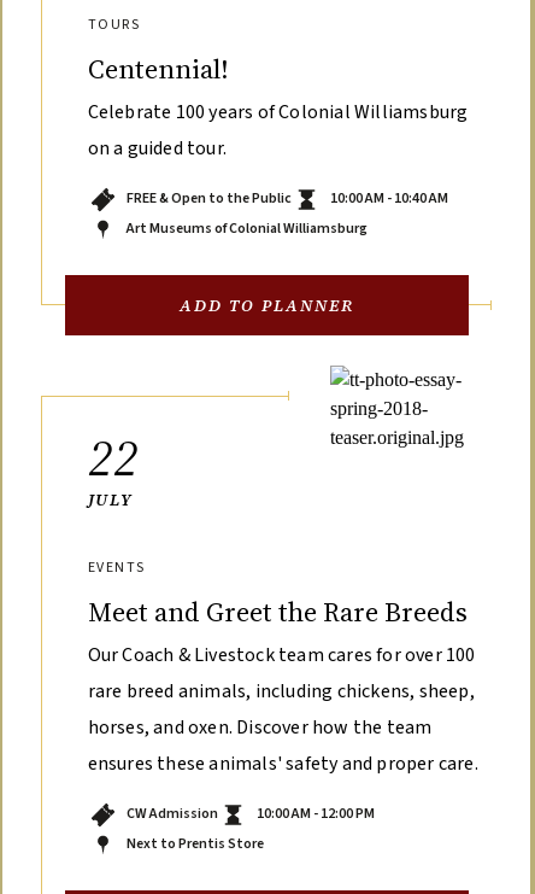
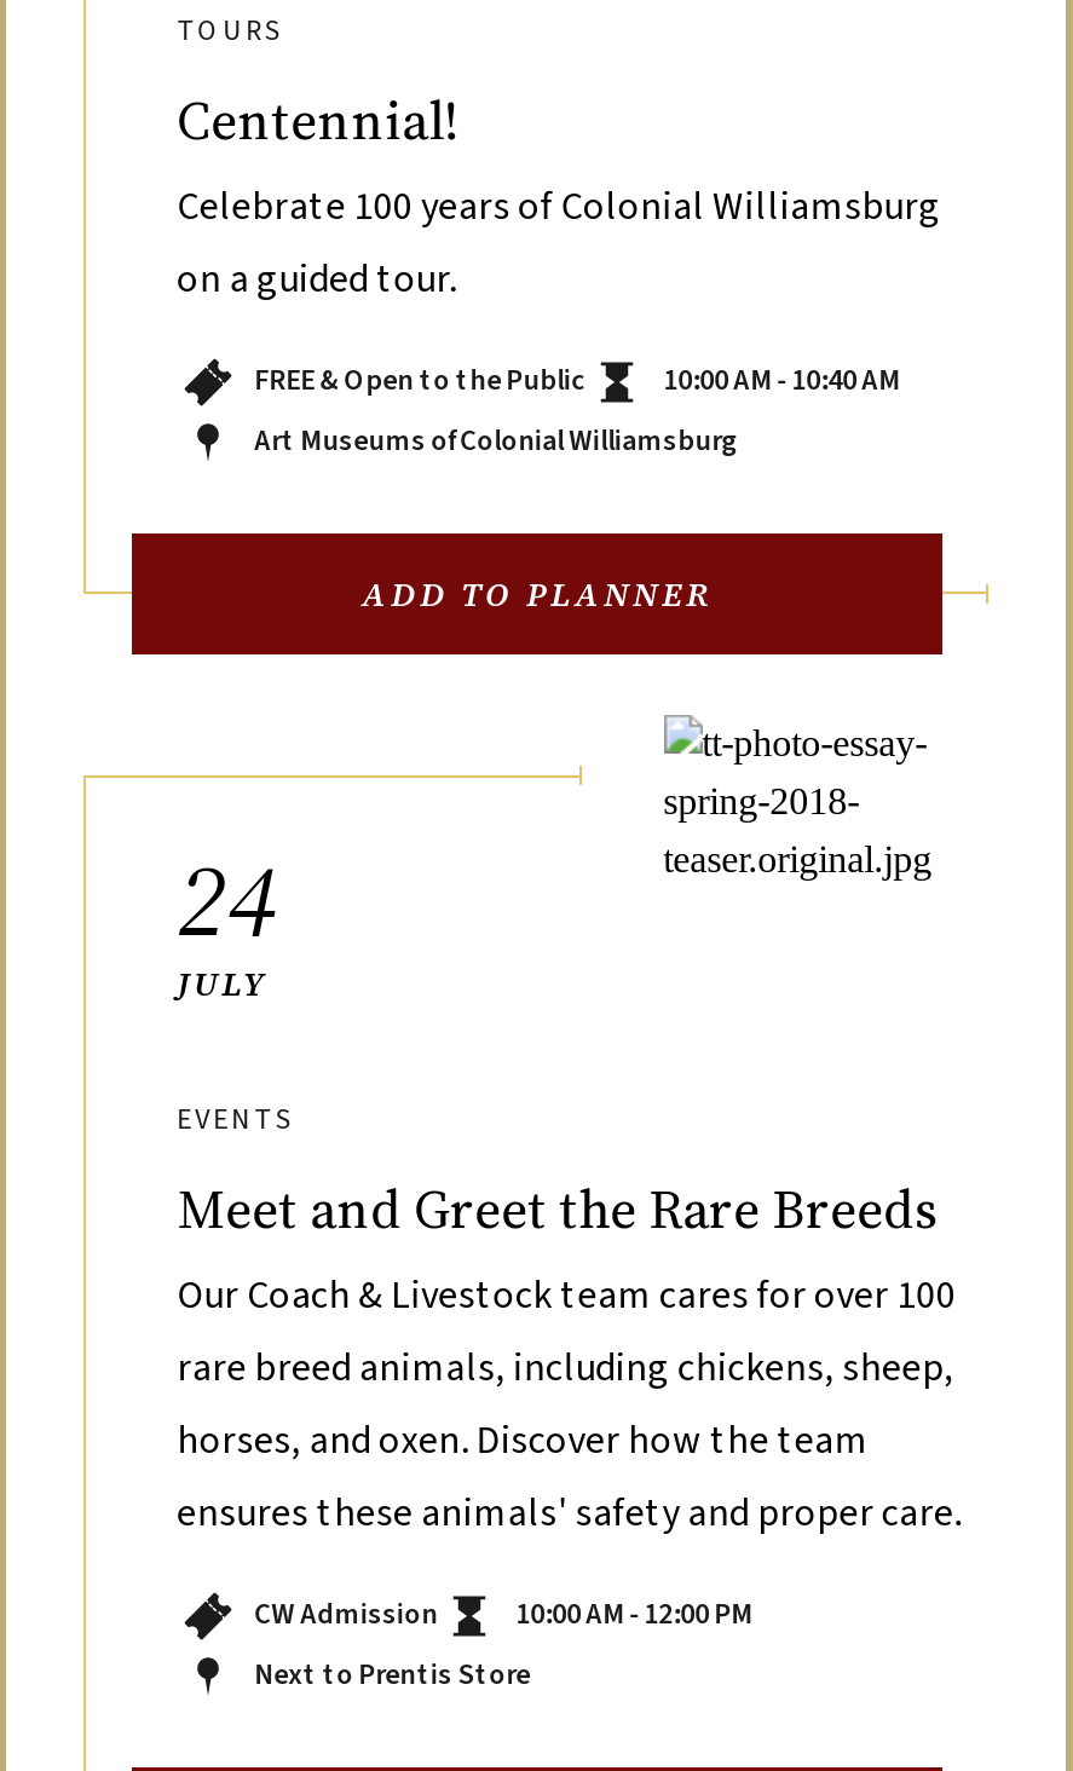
- 22
+ 24
